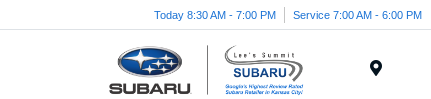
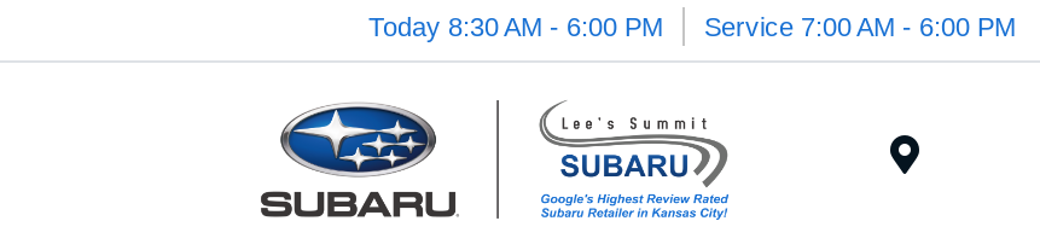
- Today 8:30 AM - 7:00 PM Service 7:00 AM - 6:00 PM
+ Today 8:30 AM - 6:00 PM Service 7:00 AM - 6:00 PM
